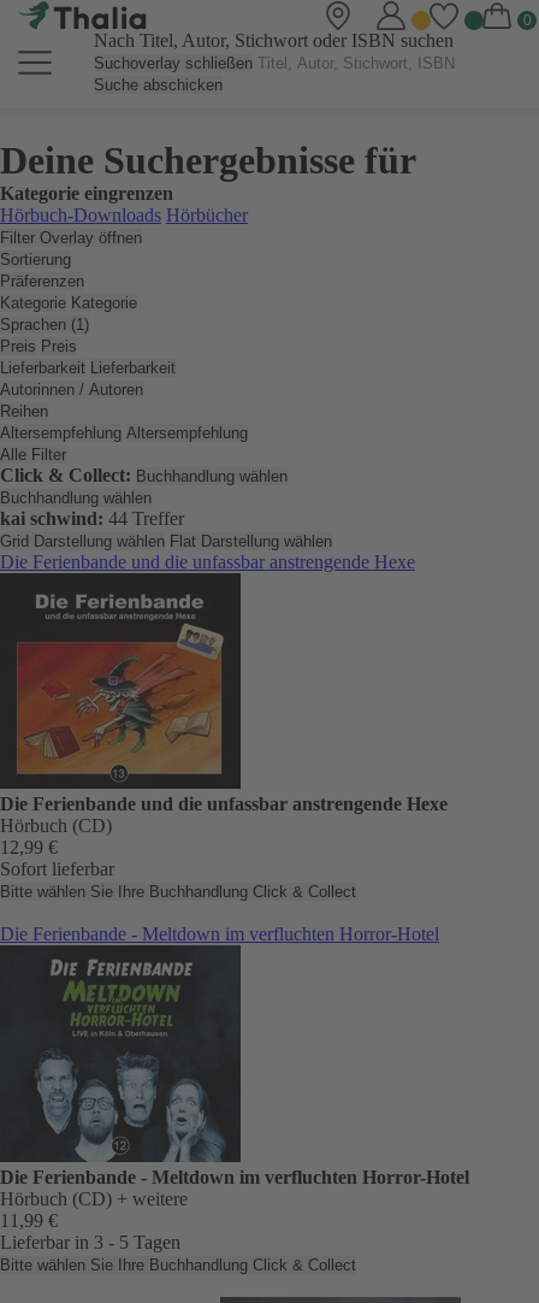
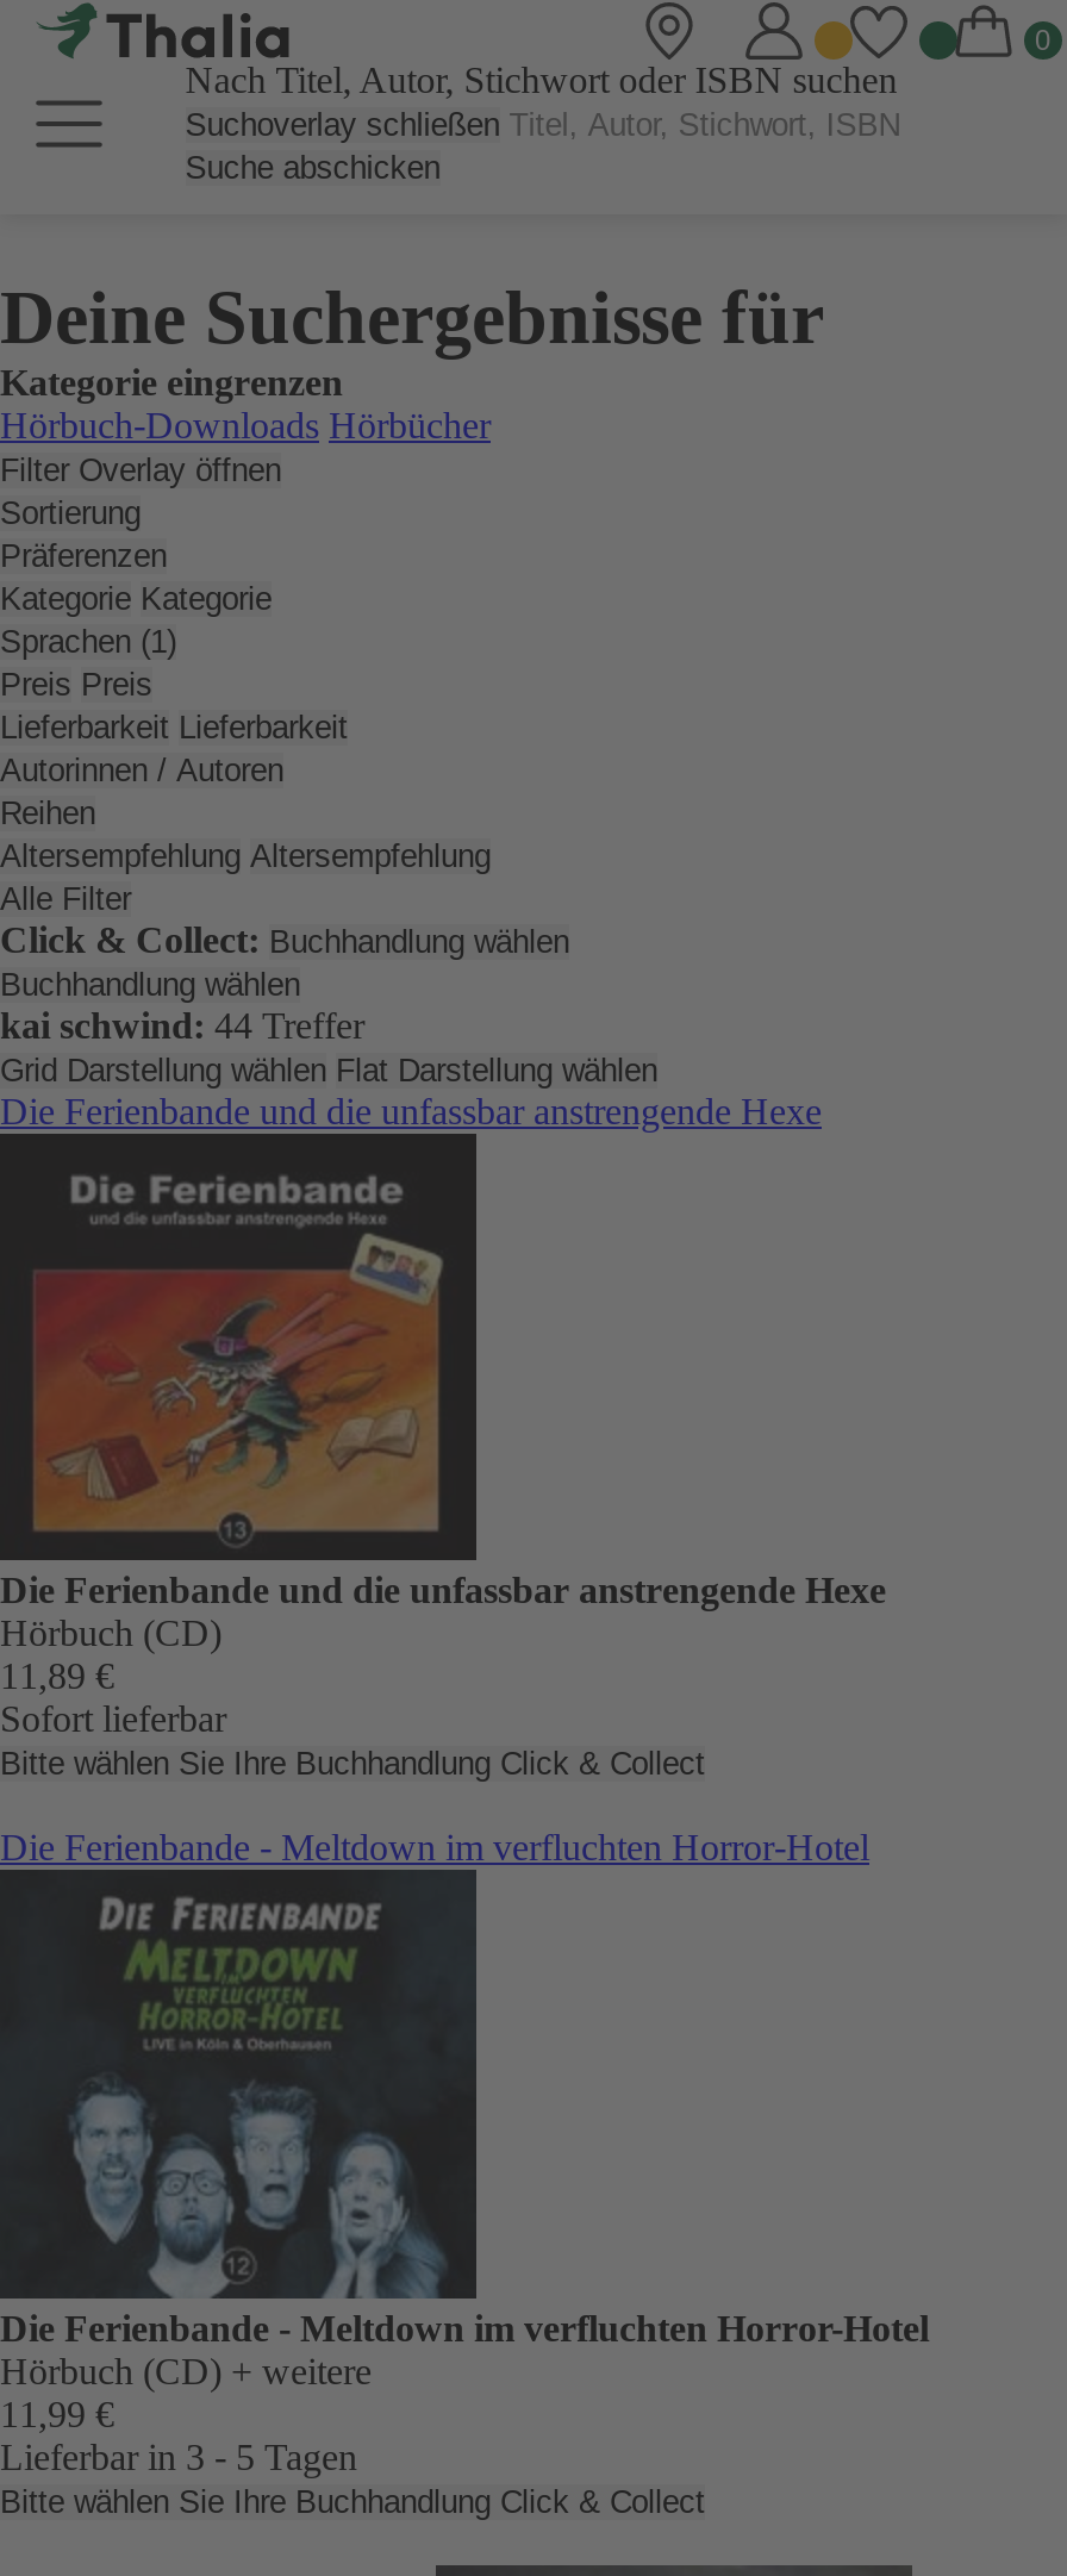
- 12,99 €
+ 11,89 €
